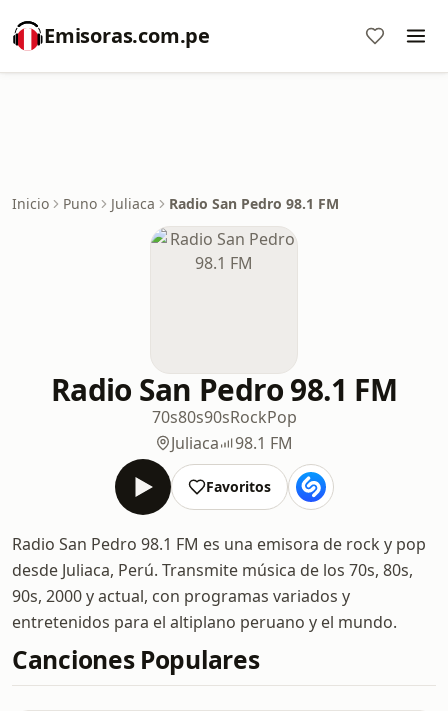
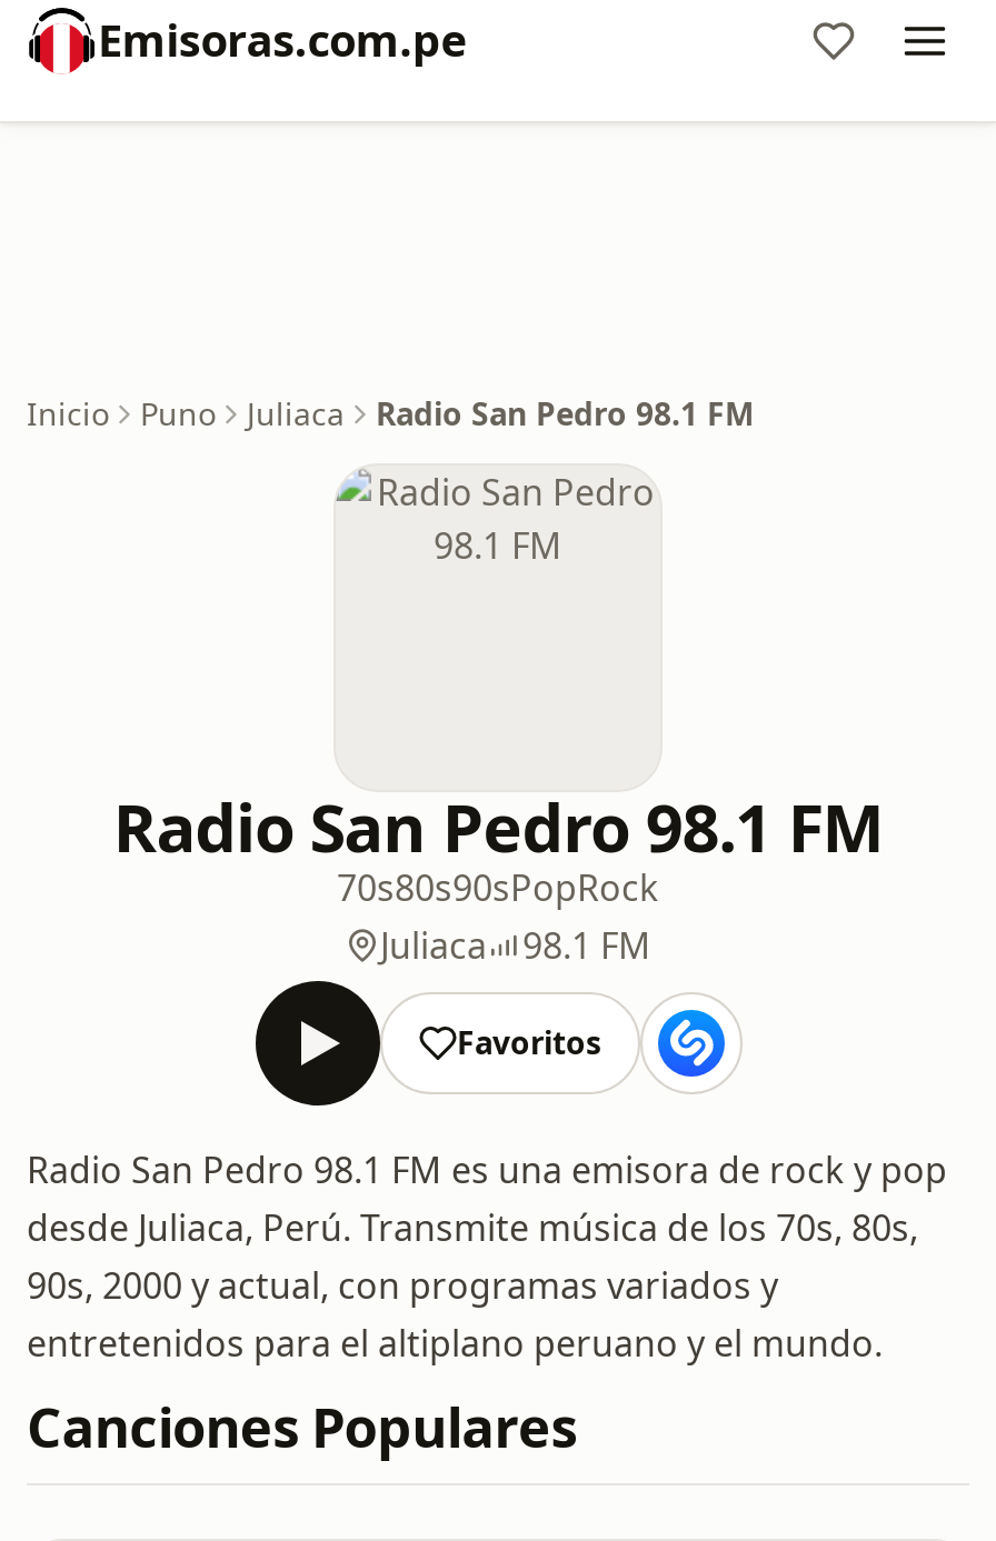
- 70s80s90sRockPop
+ 70s80s90sPopRock
